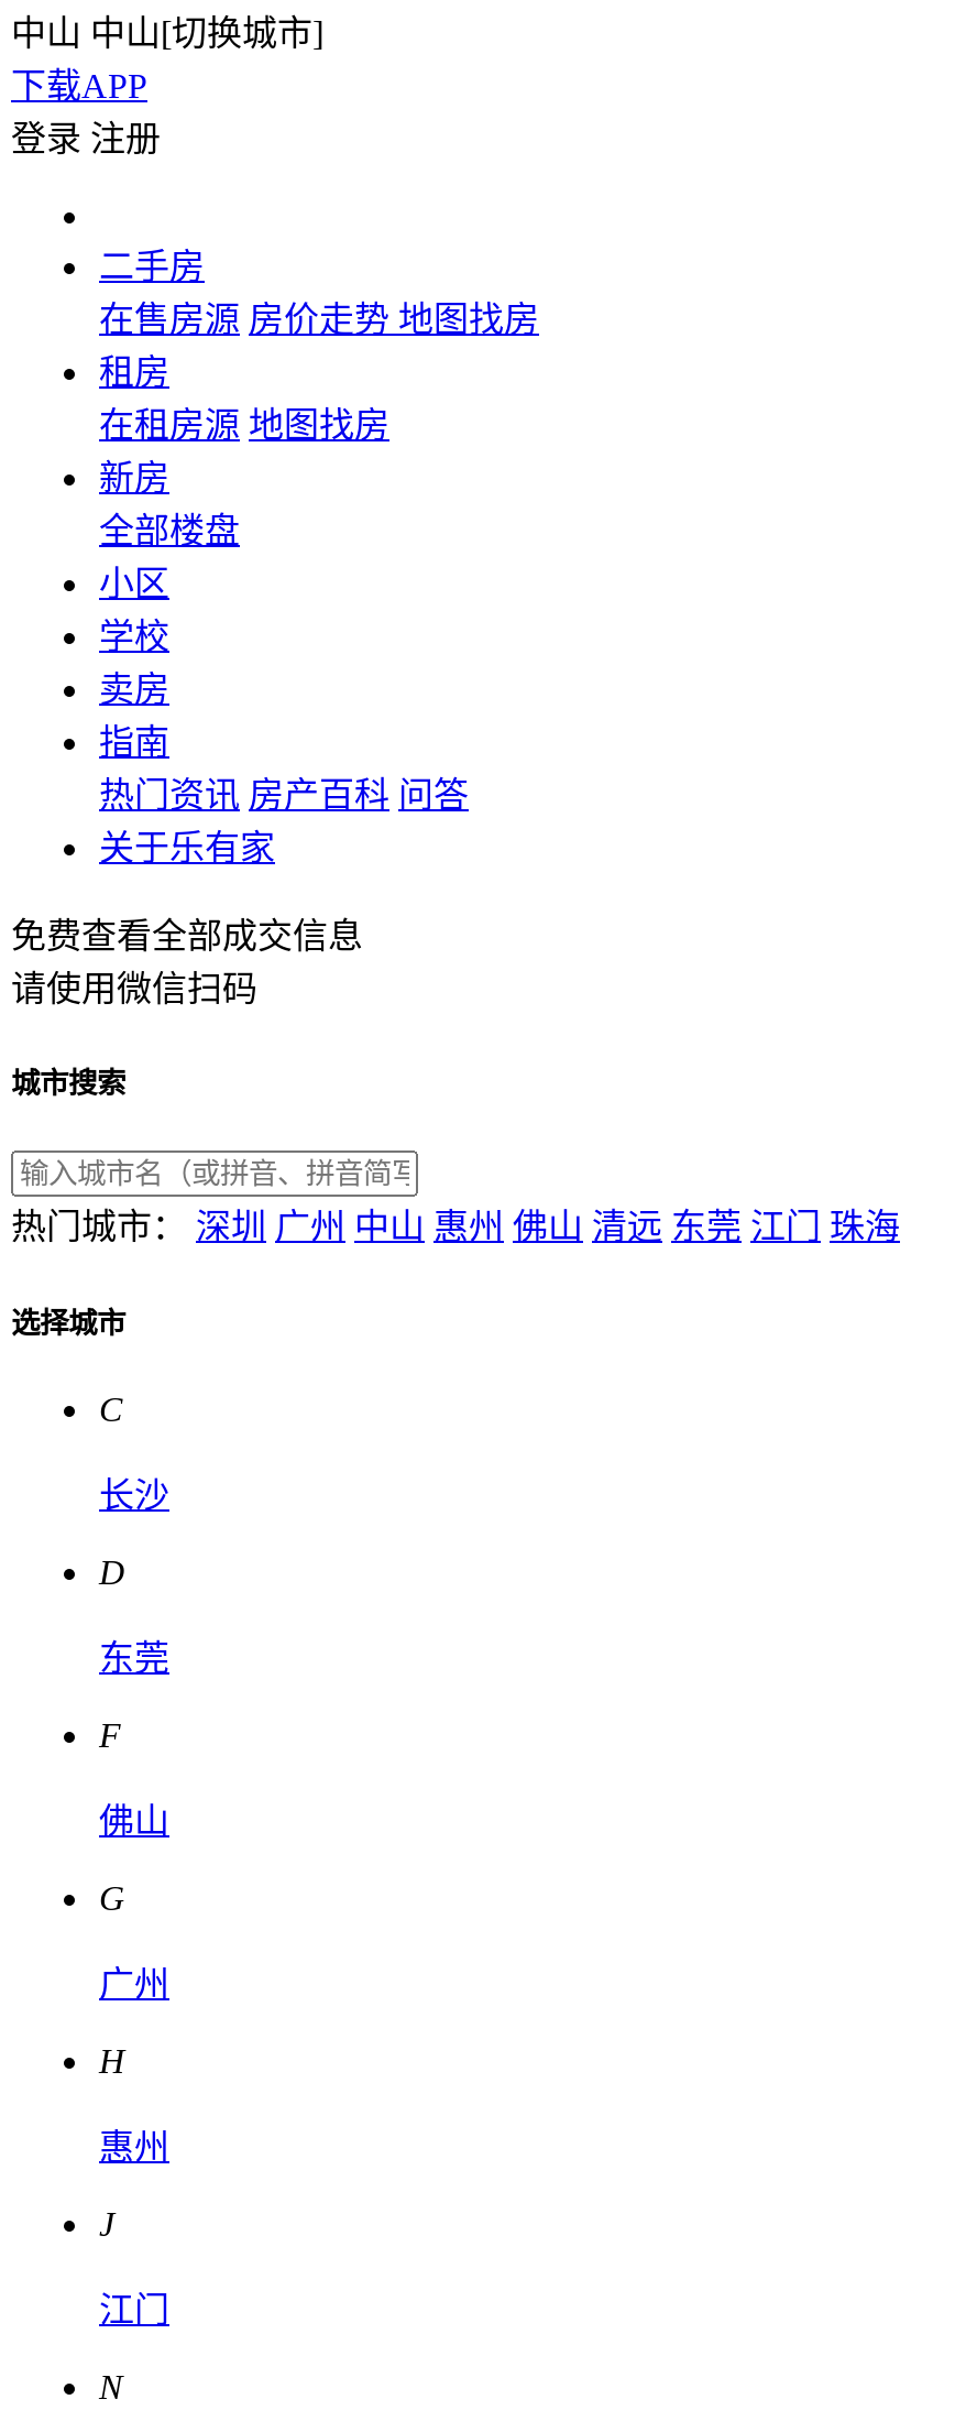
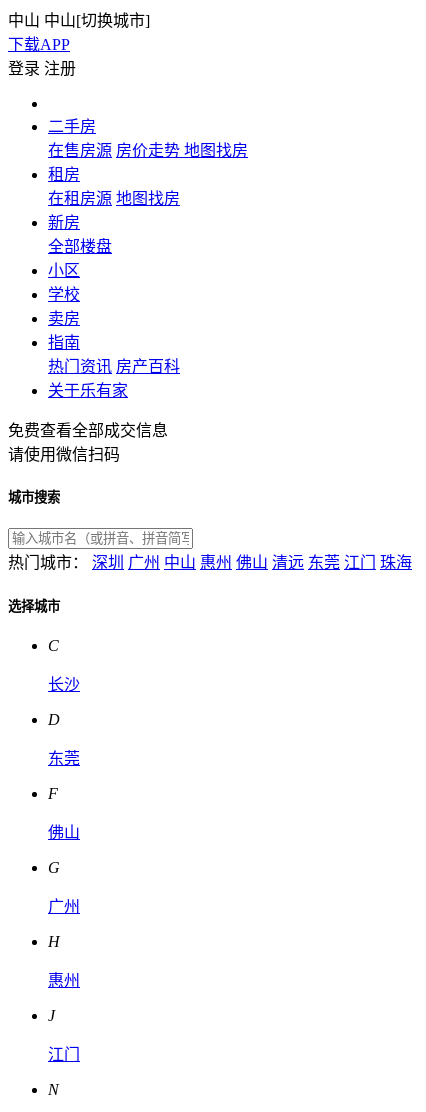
- 热门资讯 房产百科 问答
+ 热门资讯 房产百科
